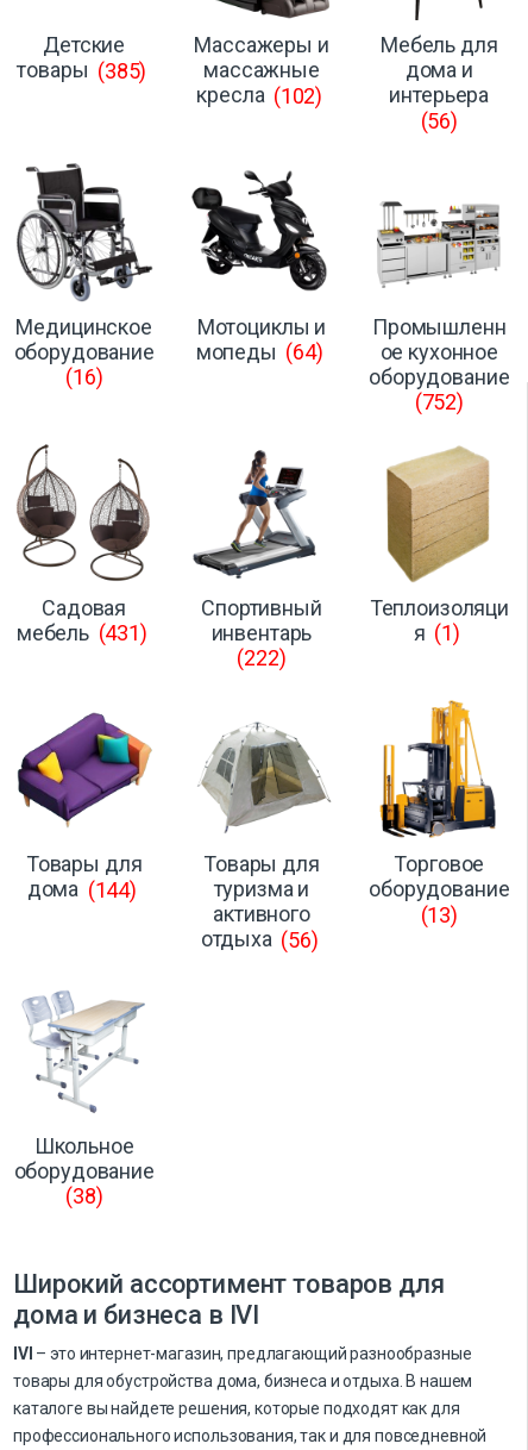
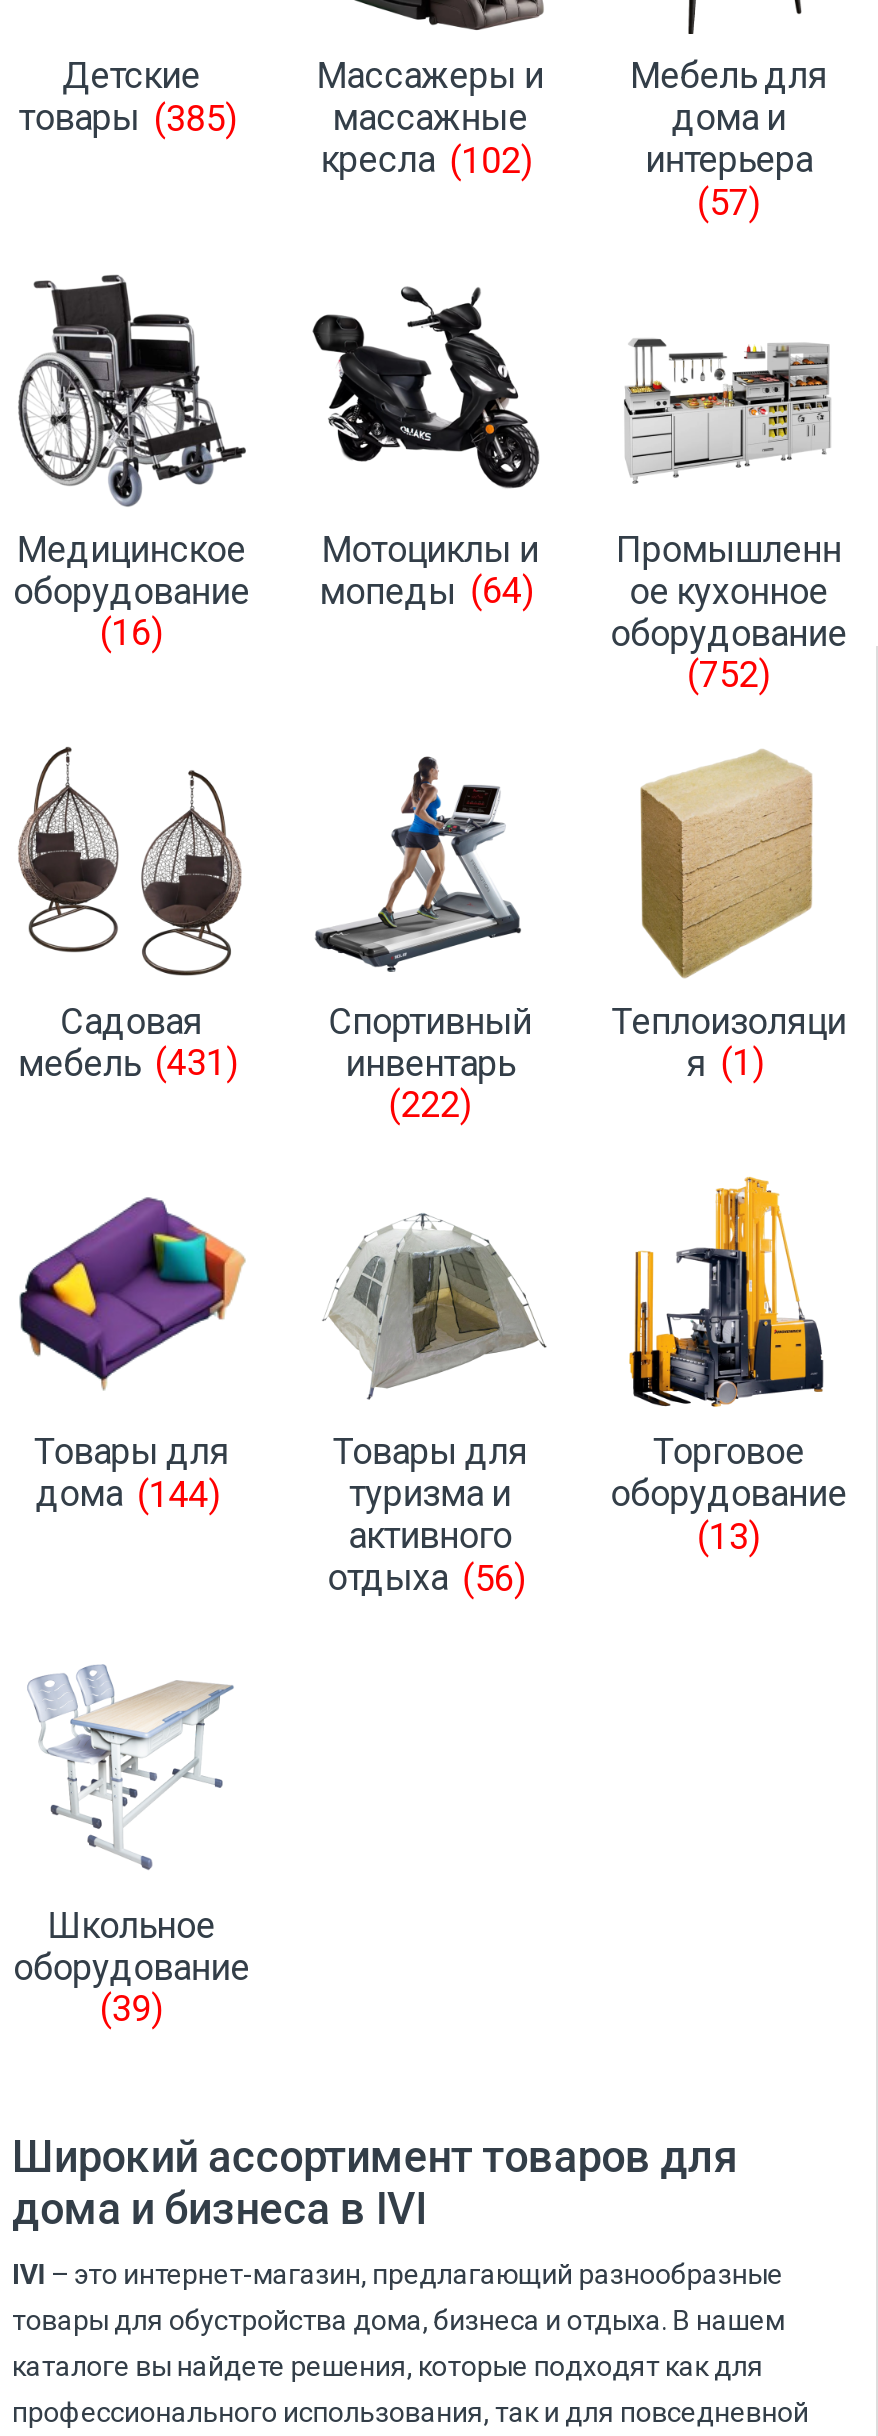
- (56)
+ (57)

- (38)
+ (39)
